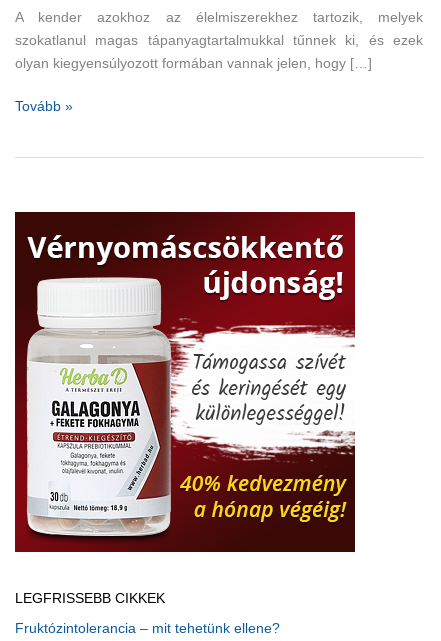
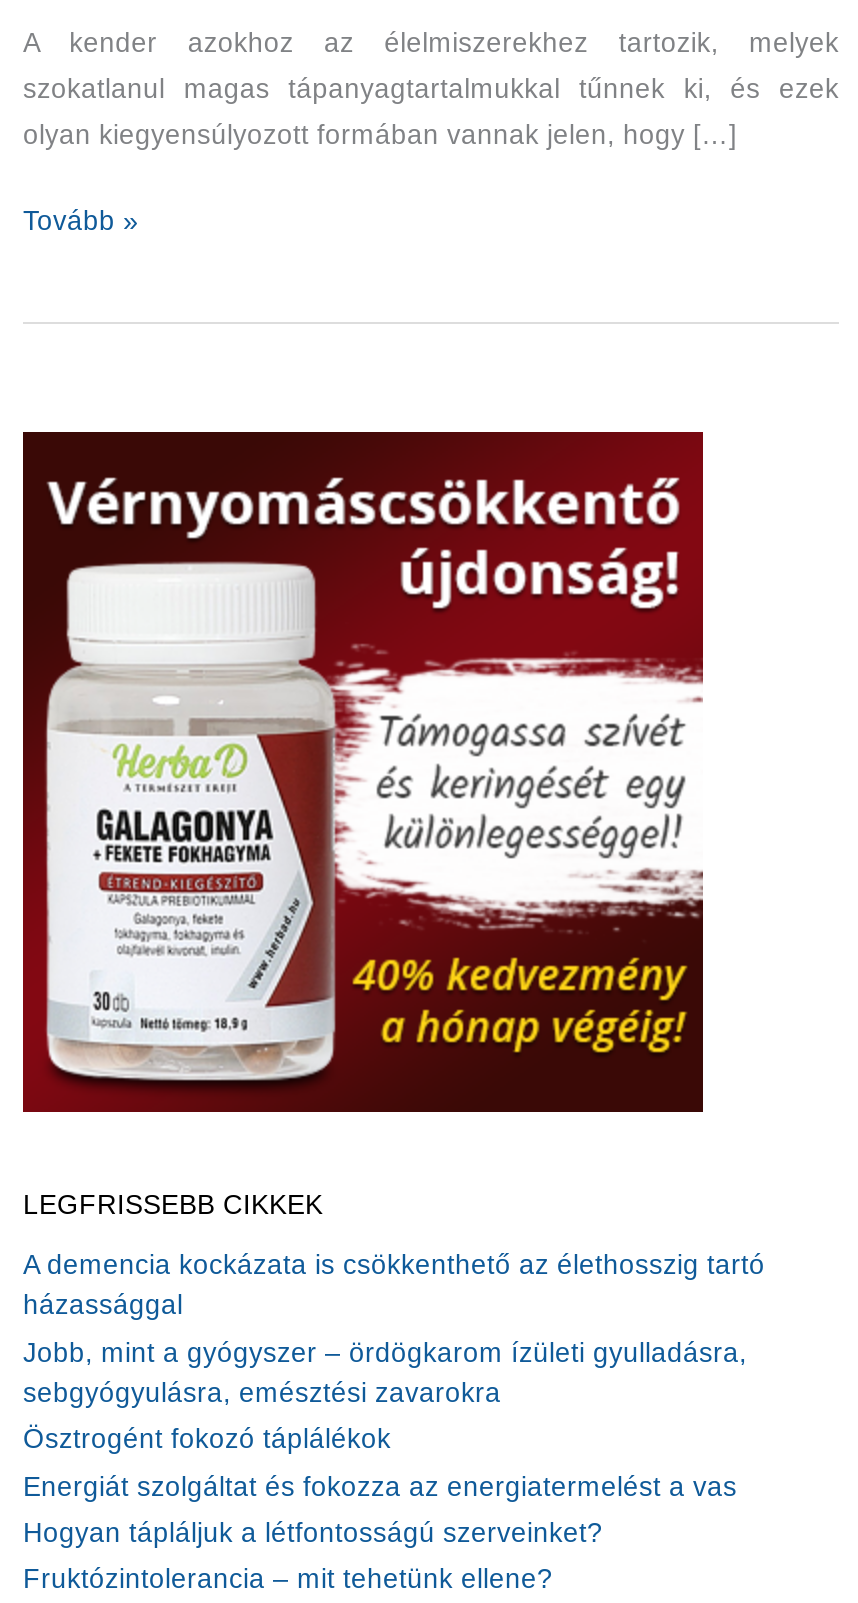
+ A demencia kockázata is csökkenthető az élethosszig tartó
+ házassággal
+ Jobb, mint a gyógyszer – ördögkarom ízületi gyulladásra,
+ sebgyógyulásra, emésztési zavarokra
+ Ösztrogént fokozó táplálékok
+ Energiát szolgáltat és fokozza az energiatermelést a vas
+ Hogyan tápláljuk a létfontosságú szerveinket?
